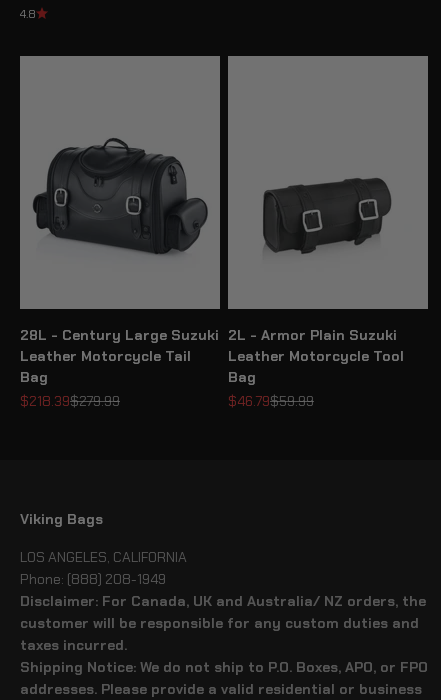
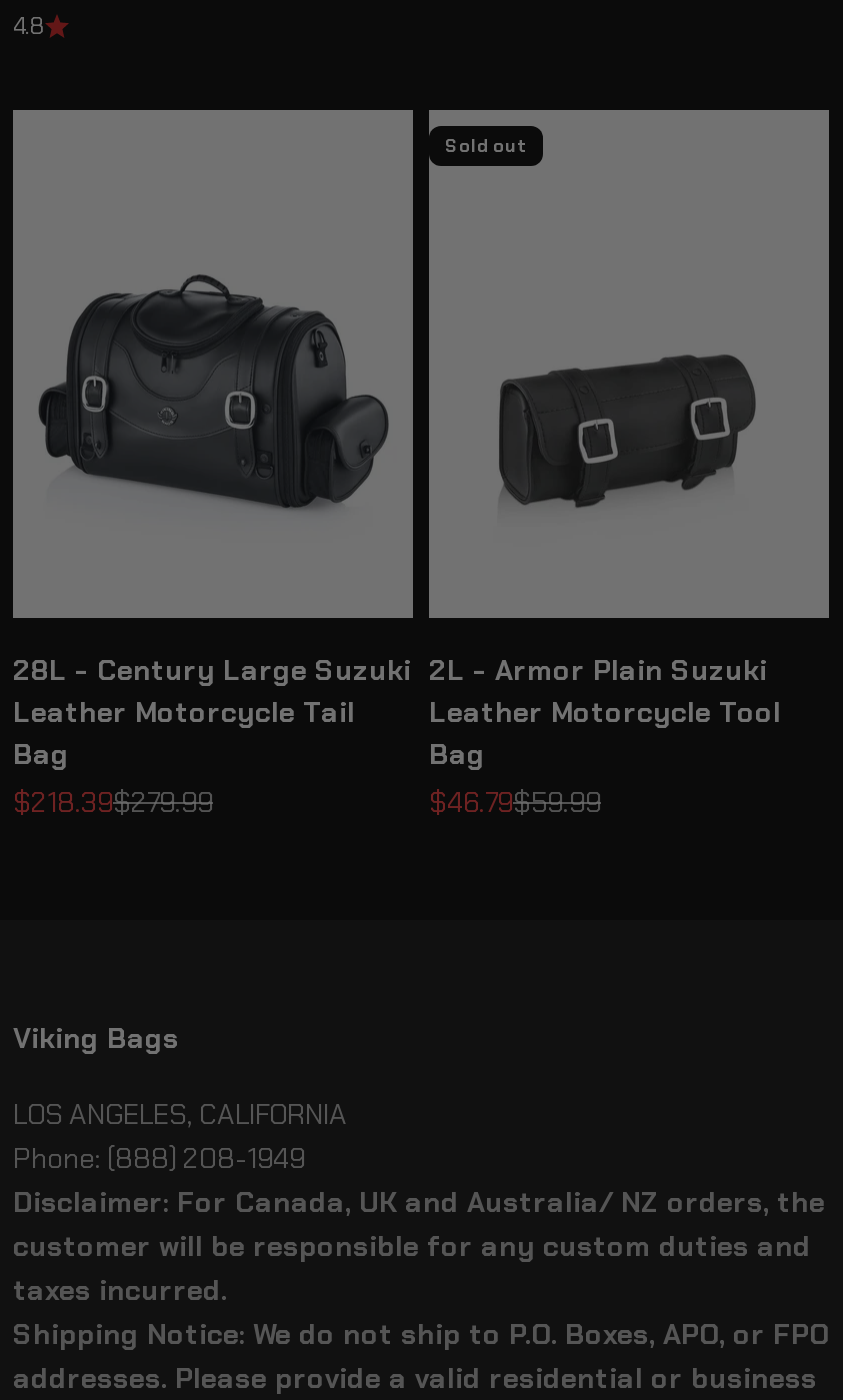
+ Sold out
